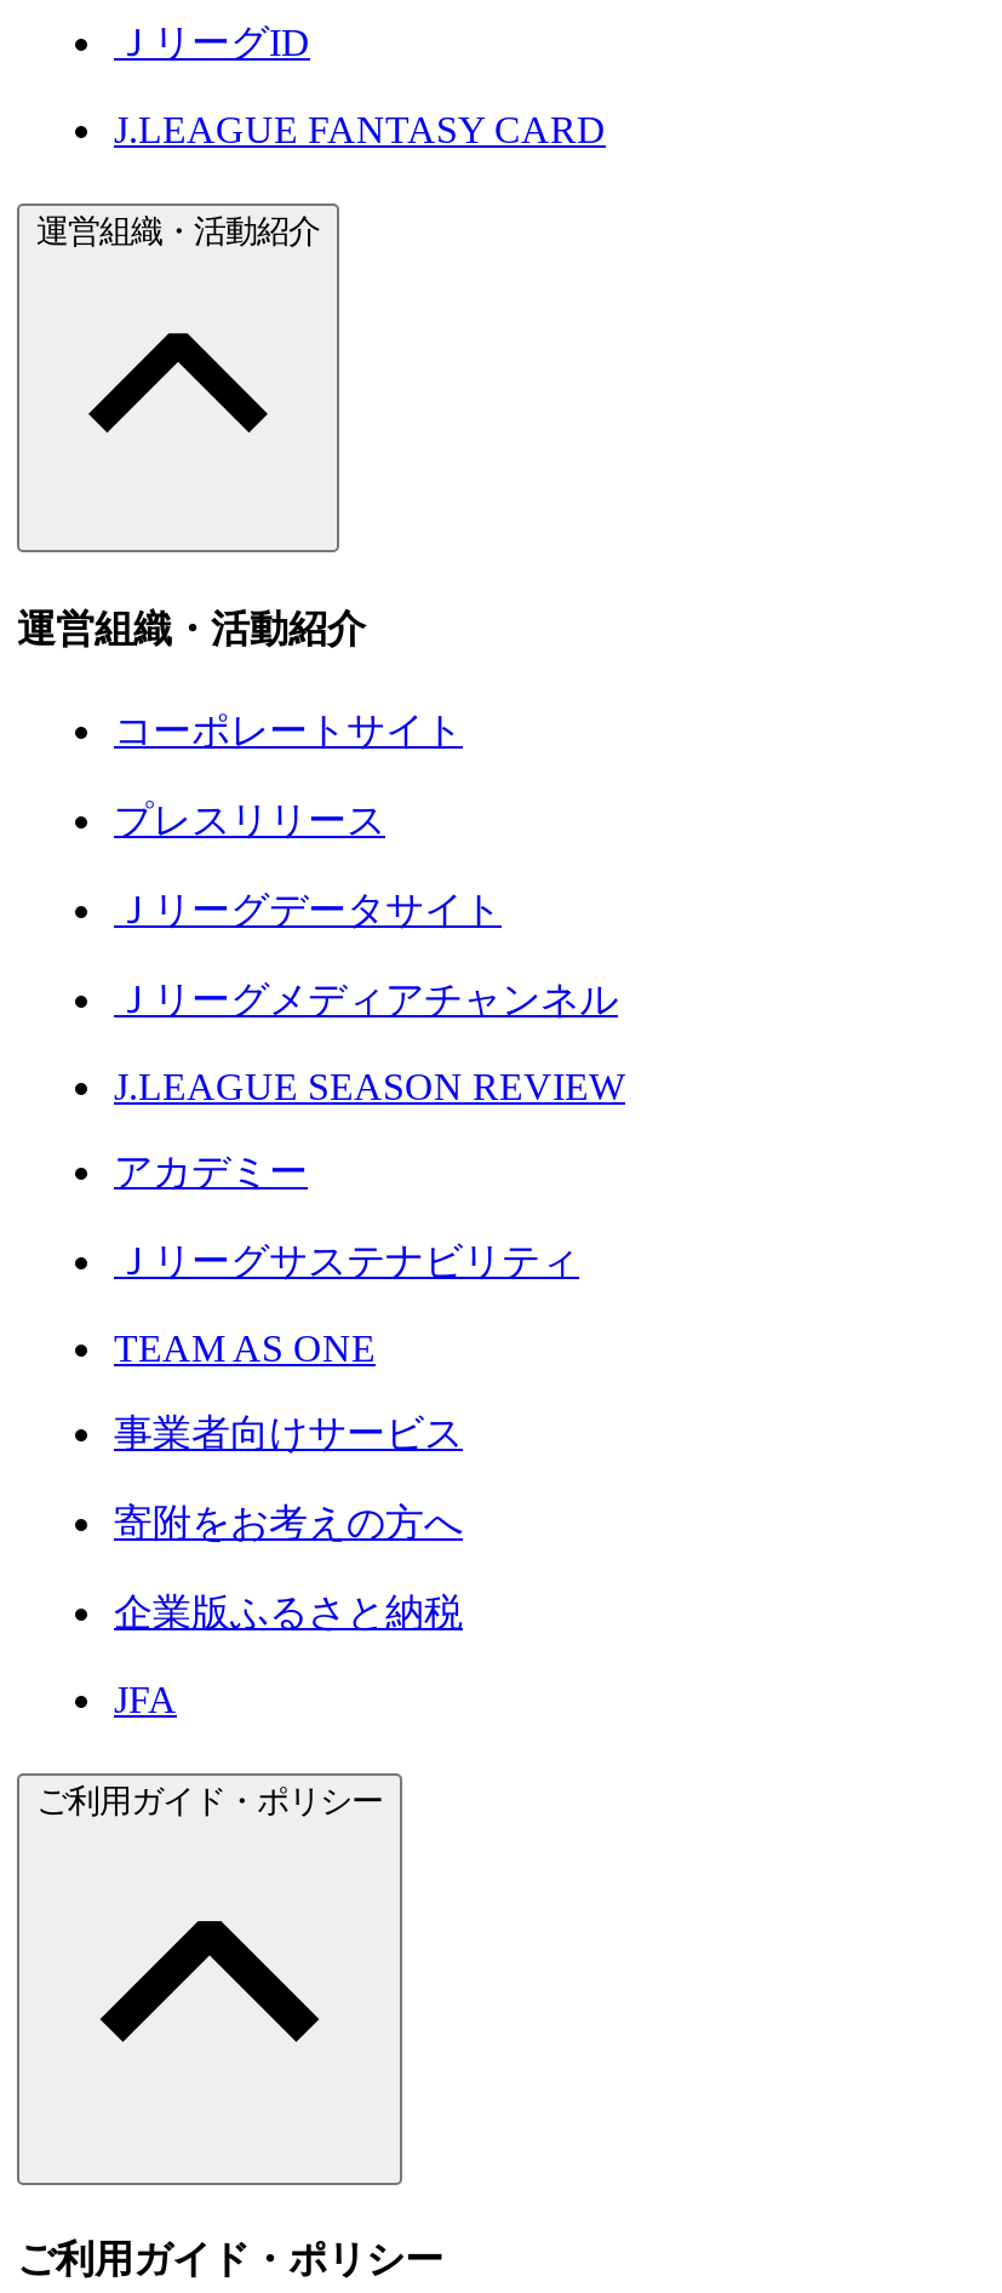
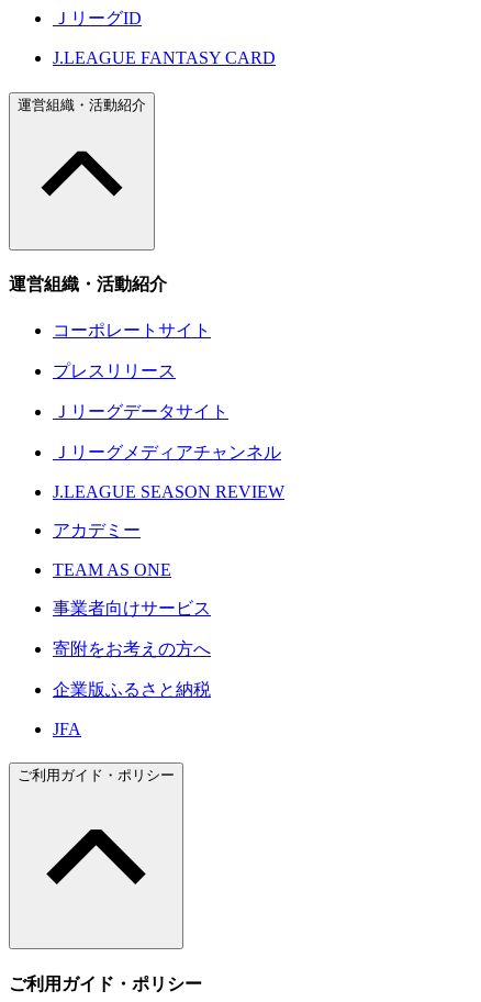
- Ｊリーグサステナビリティ
